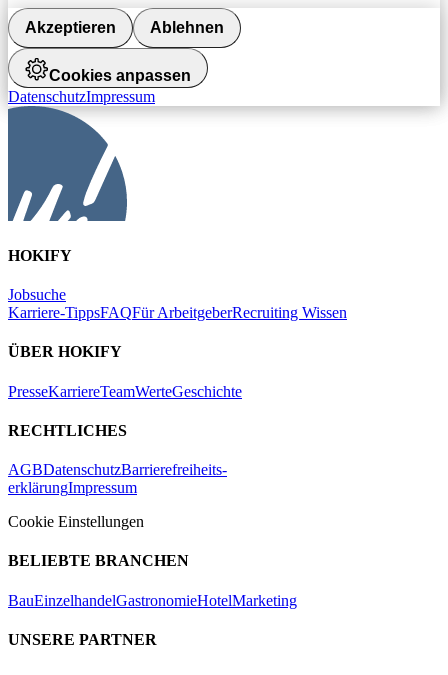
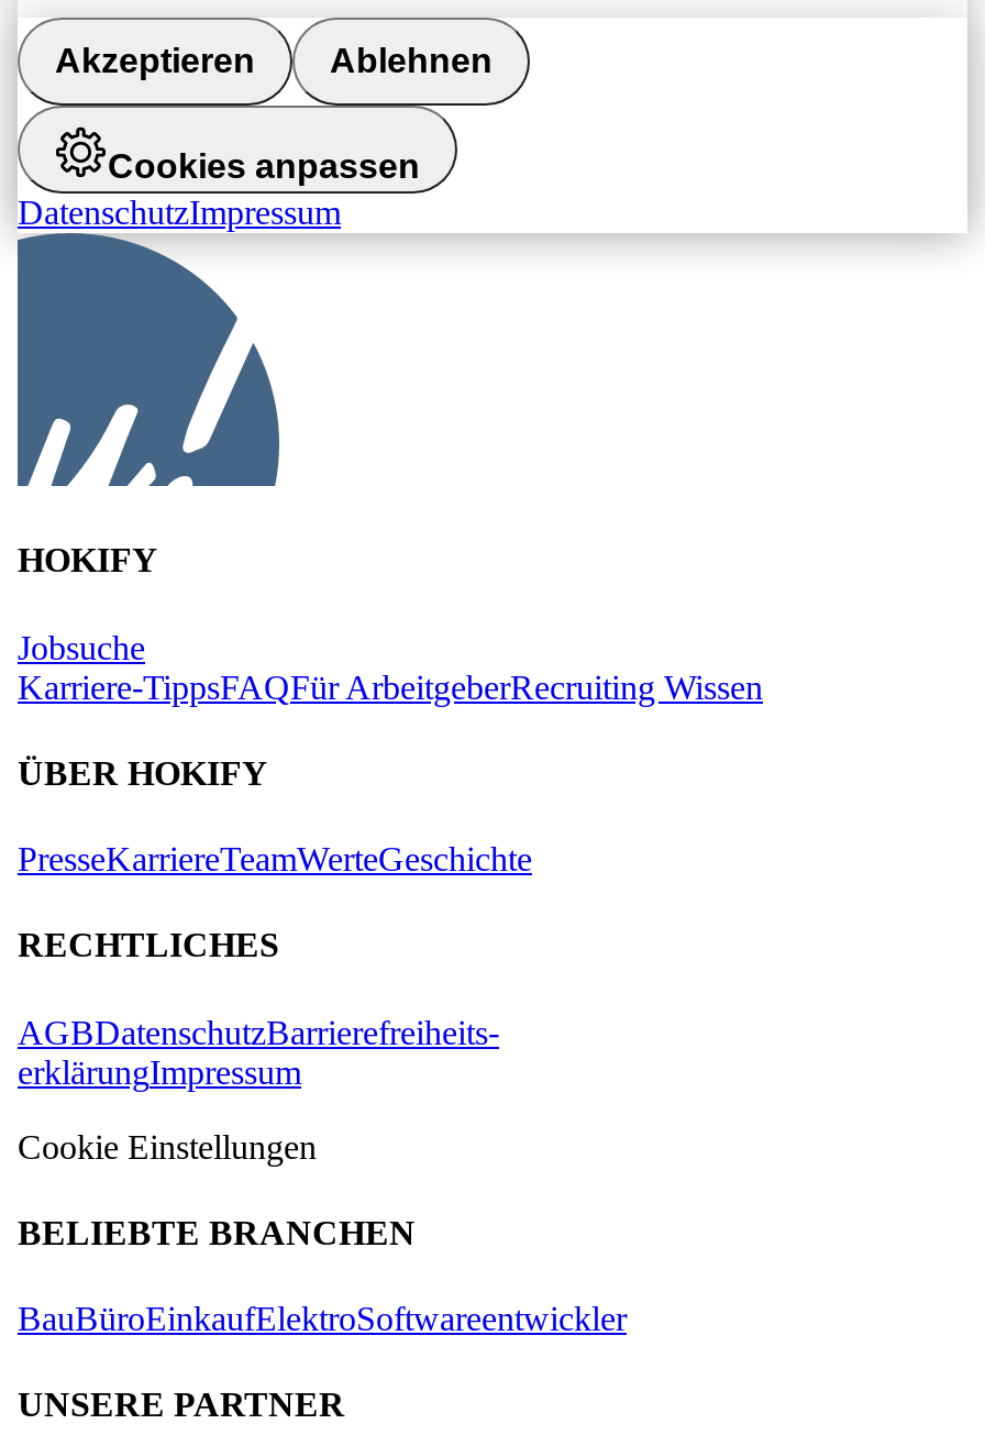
- BauEinzelhandelGastronomieHotelMarketing
+ BauBüroEinkaufElektroSoftwareentwickler
